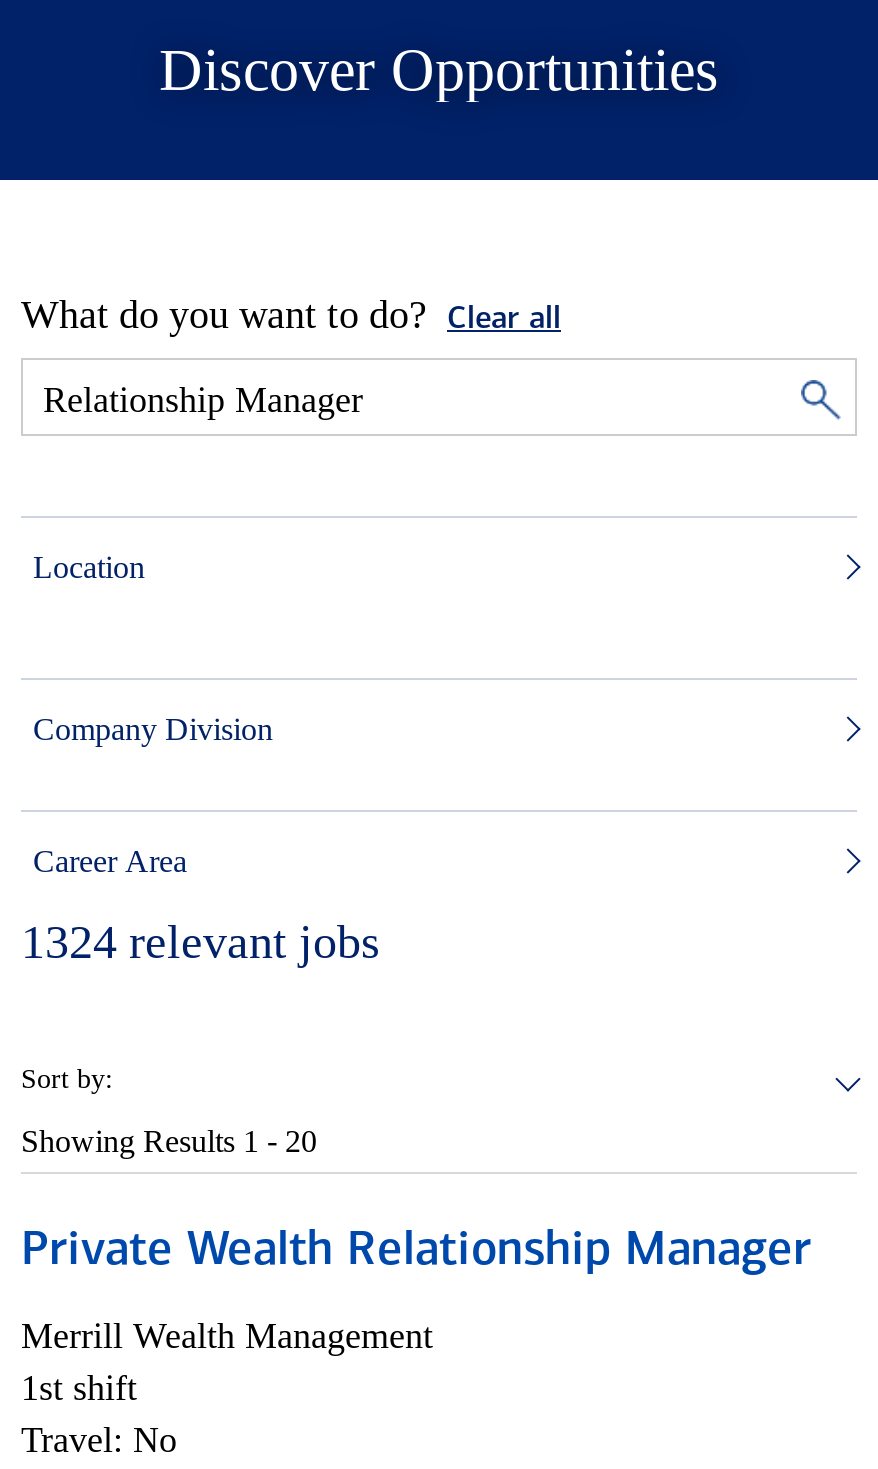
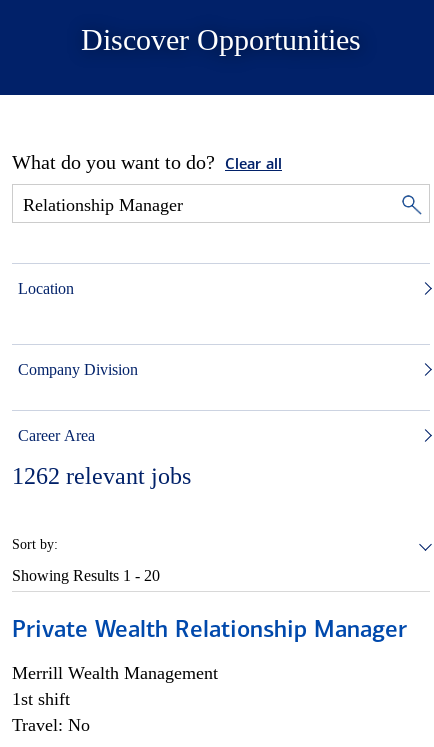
- 1324 relevant jobs
+ 1262 relevant jobs
